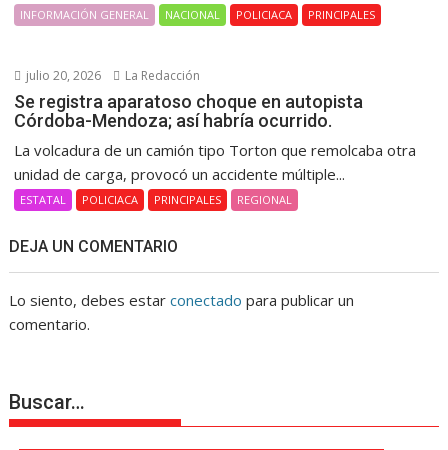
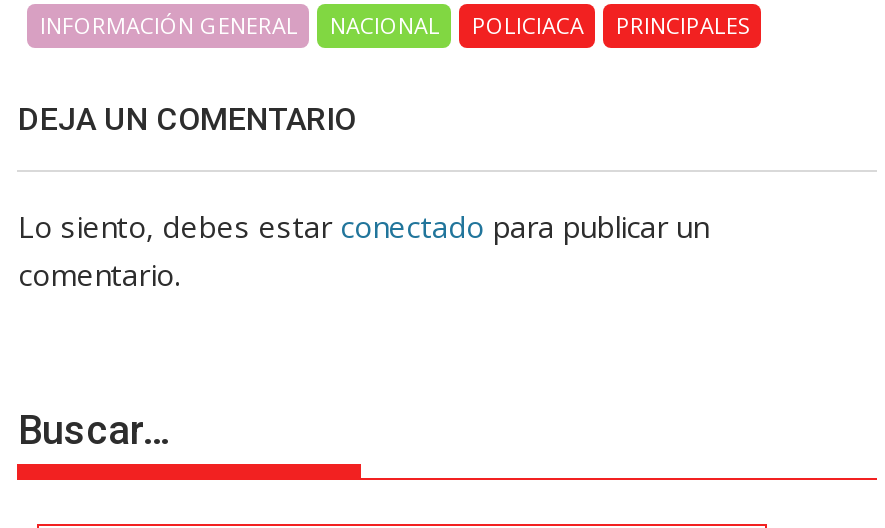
- julio 20, 2026
- La Redacción
- Se registra aparatoso choque en autopista
- Córdoba-Mendoza; así habría ocurrido.
- La volcadura de un camión tipo Torton que remolcaba otra
- unidad de carga, provocó un accidente múltiple...
- ESTATAL
- POLICIACA
- PRINCIPALES
- REGIONAL
